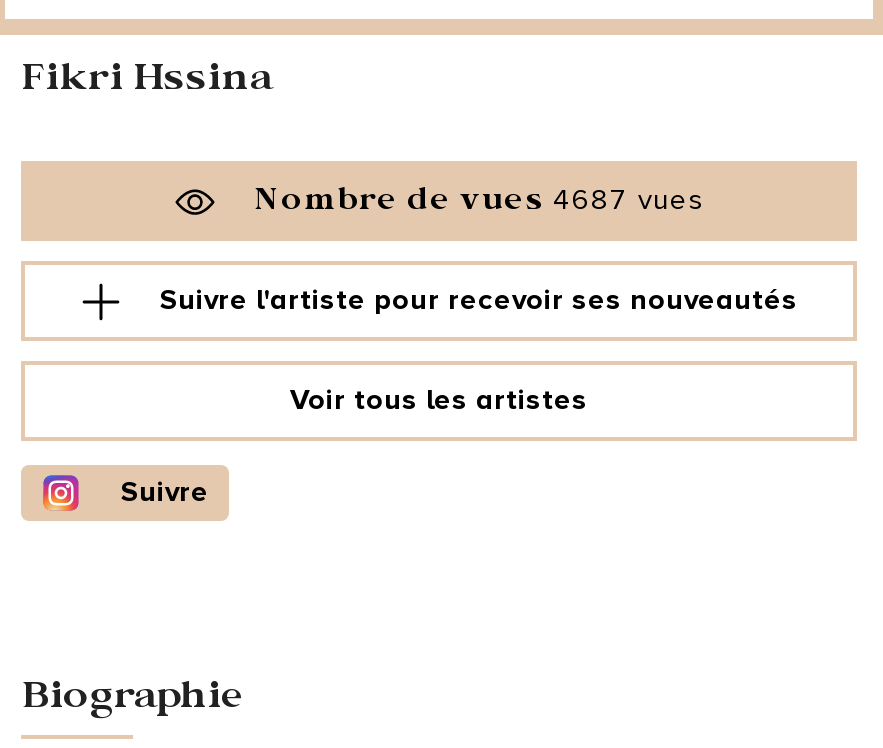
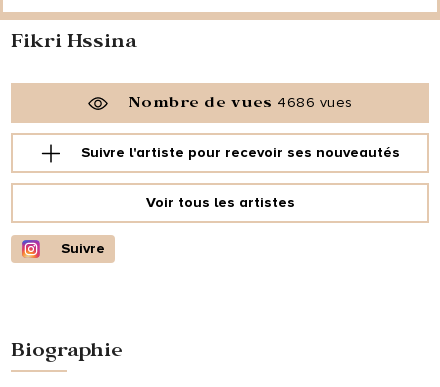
- Nombre de vues 4687 vues
+ Nombre de vues 4686 vues
